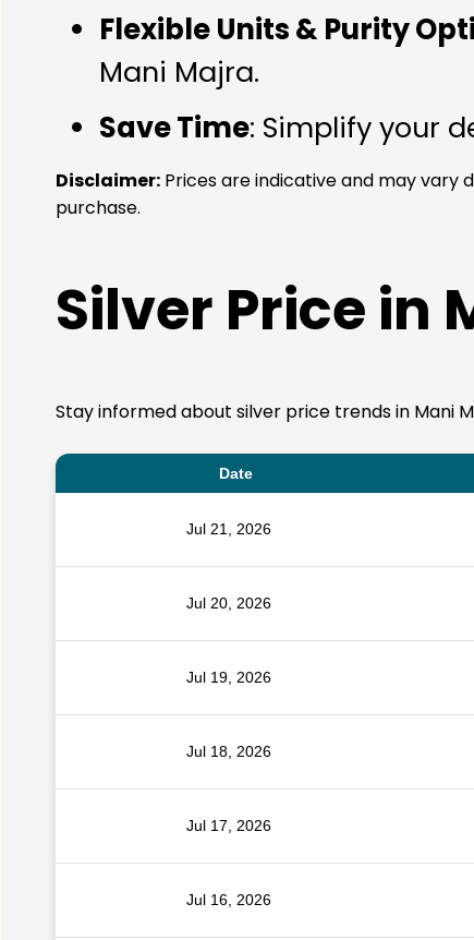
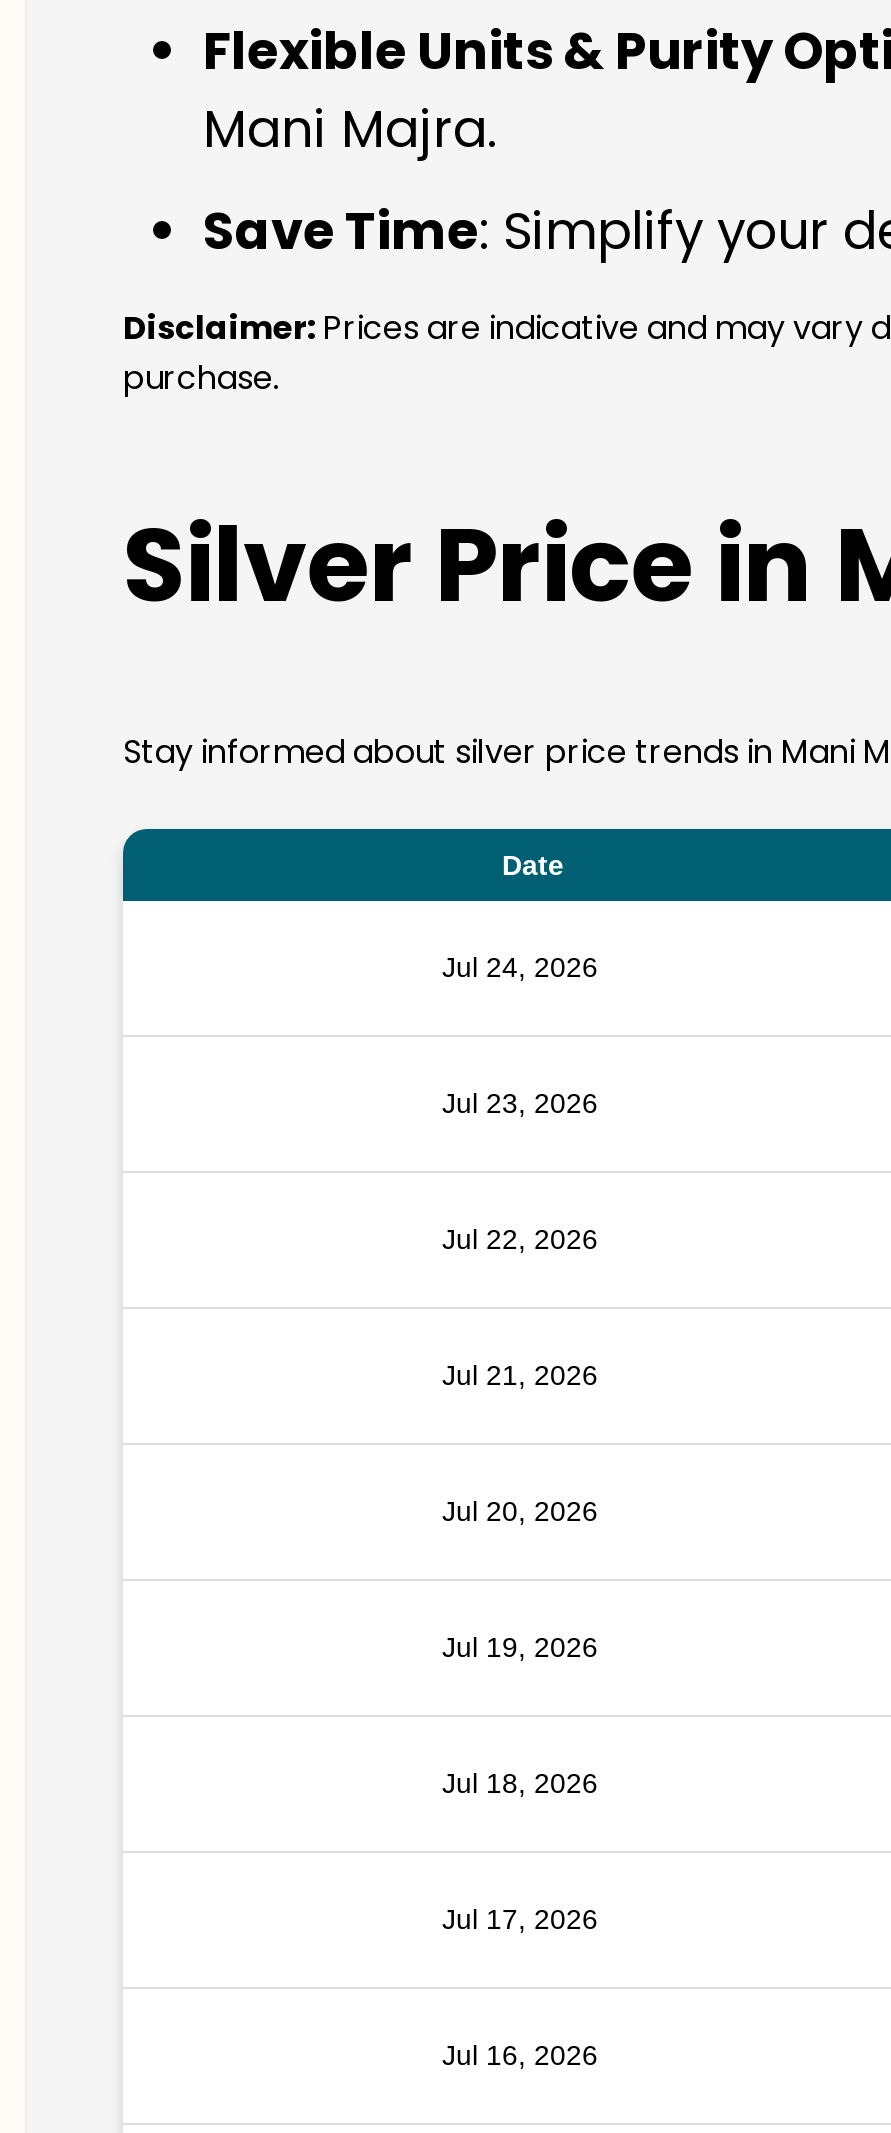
+ Jul 24, 2026

+ Jul 23, 2026

+ Jul 22, 2026
